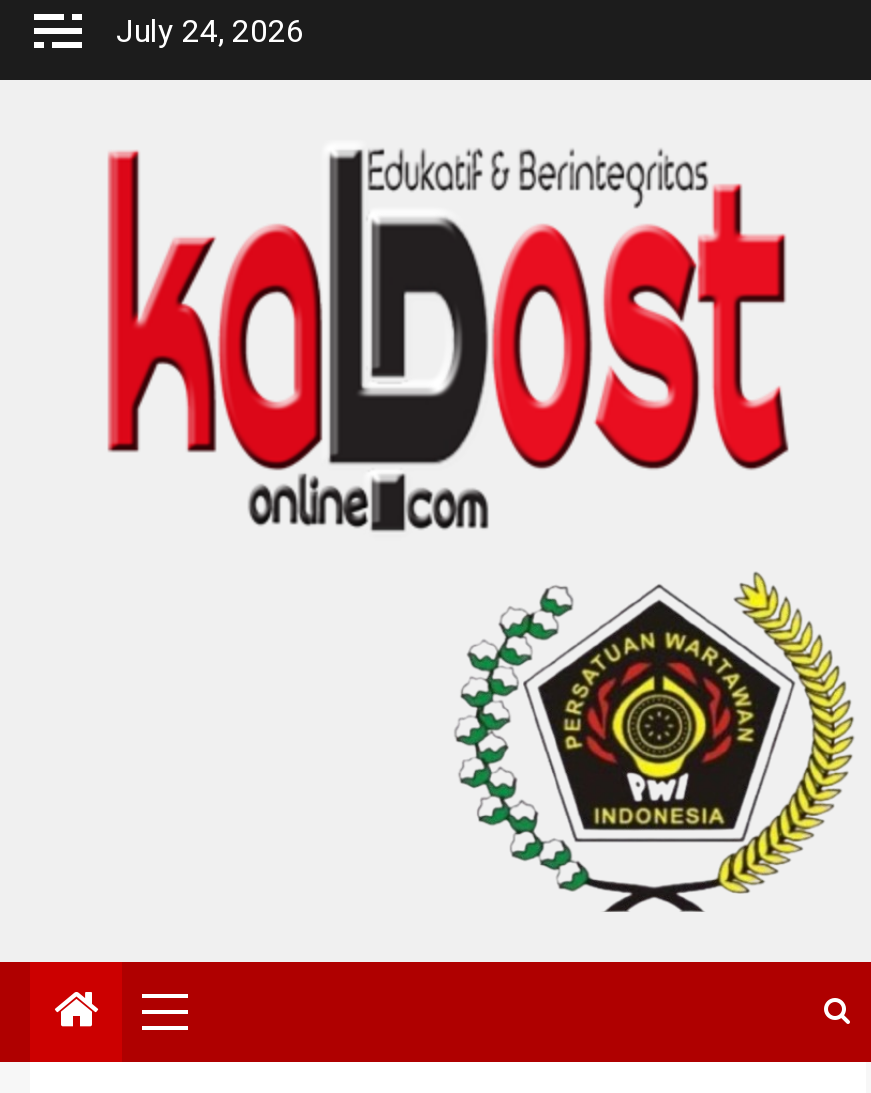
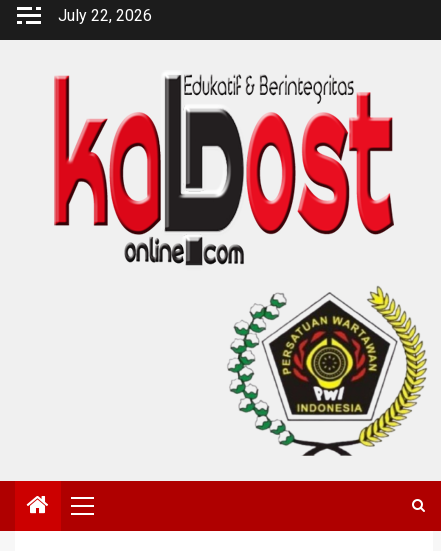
- July 24, 2026
+ July 22, 2026
